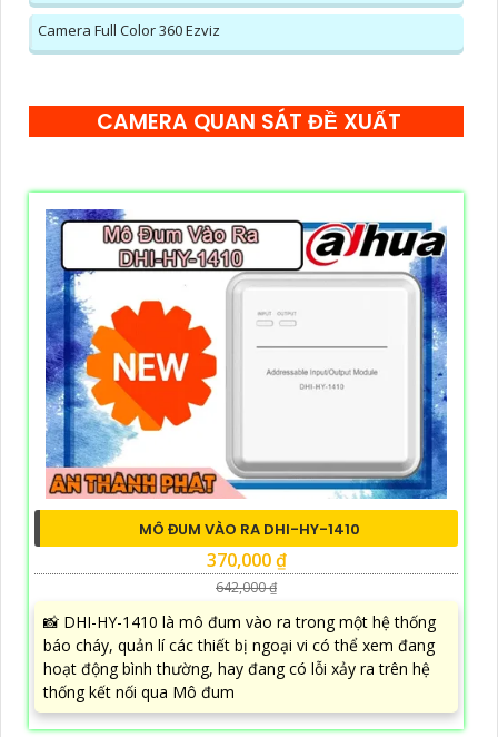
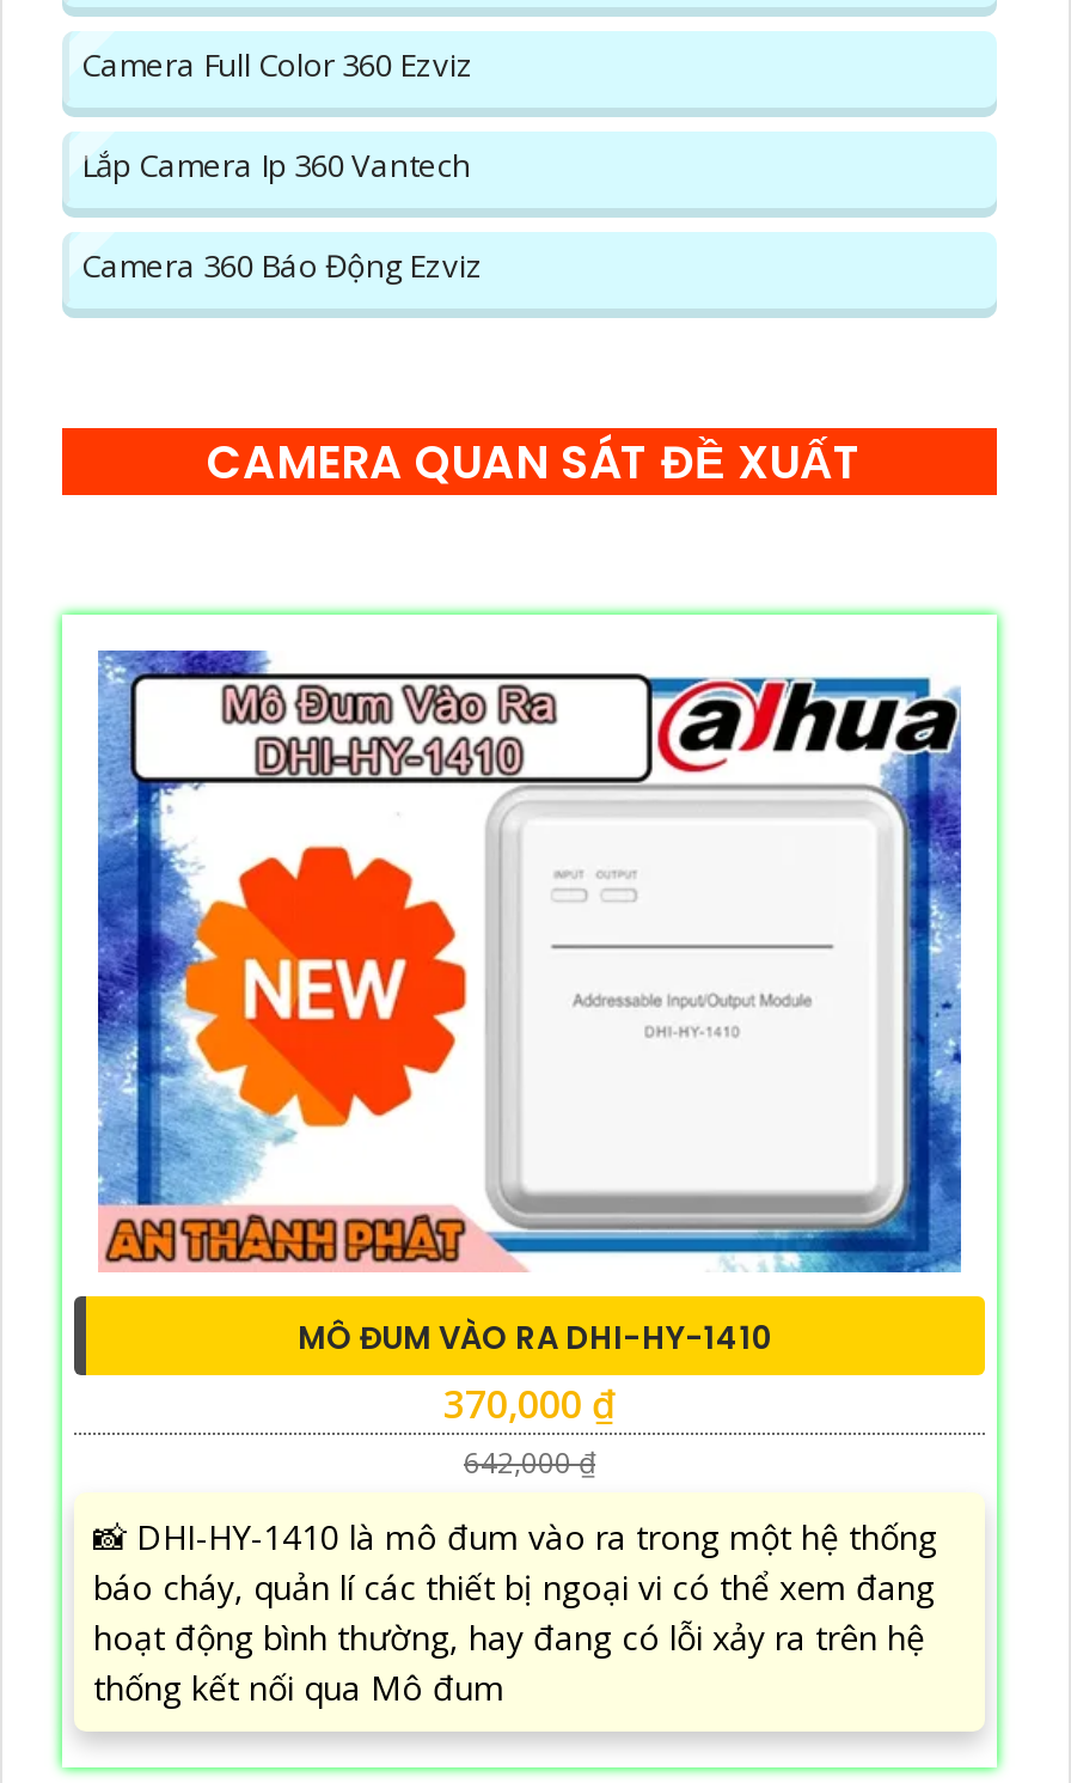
+ Lắp Camera Ip 360 Vantech
+ Camera 360 Báo Động Ezviz
